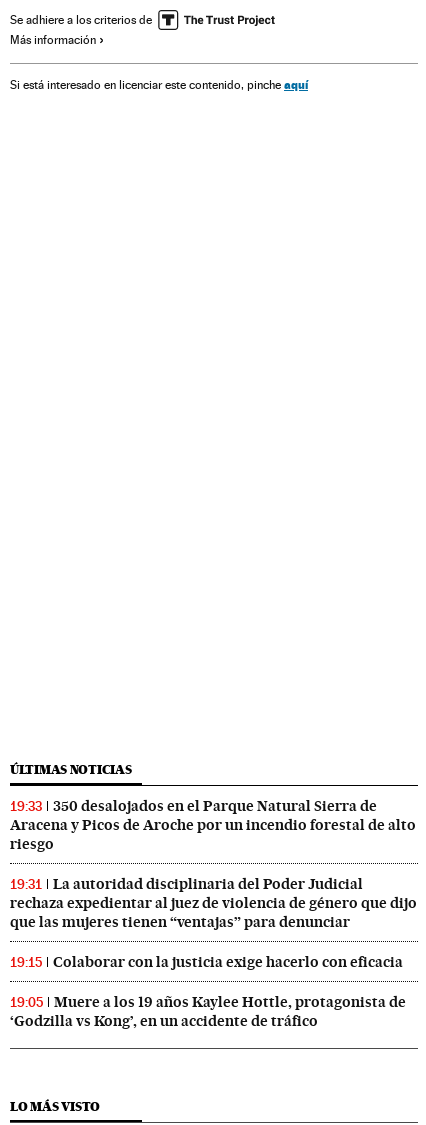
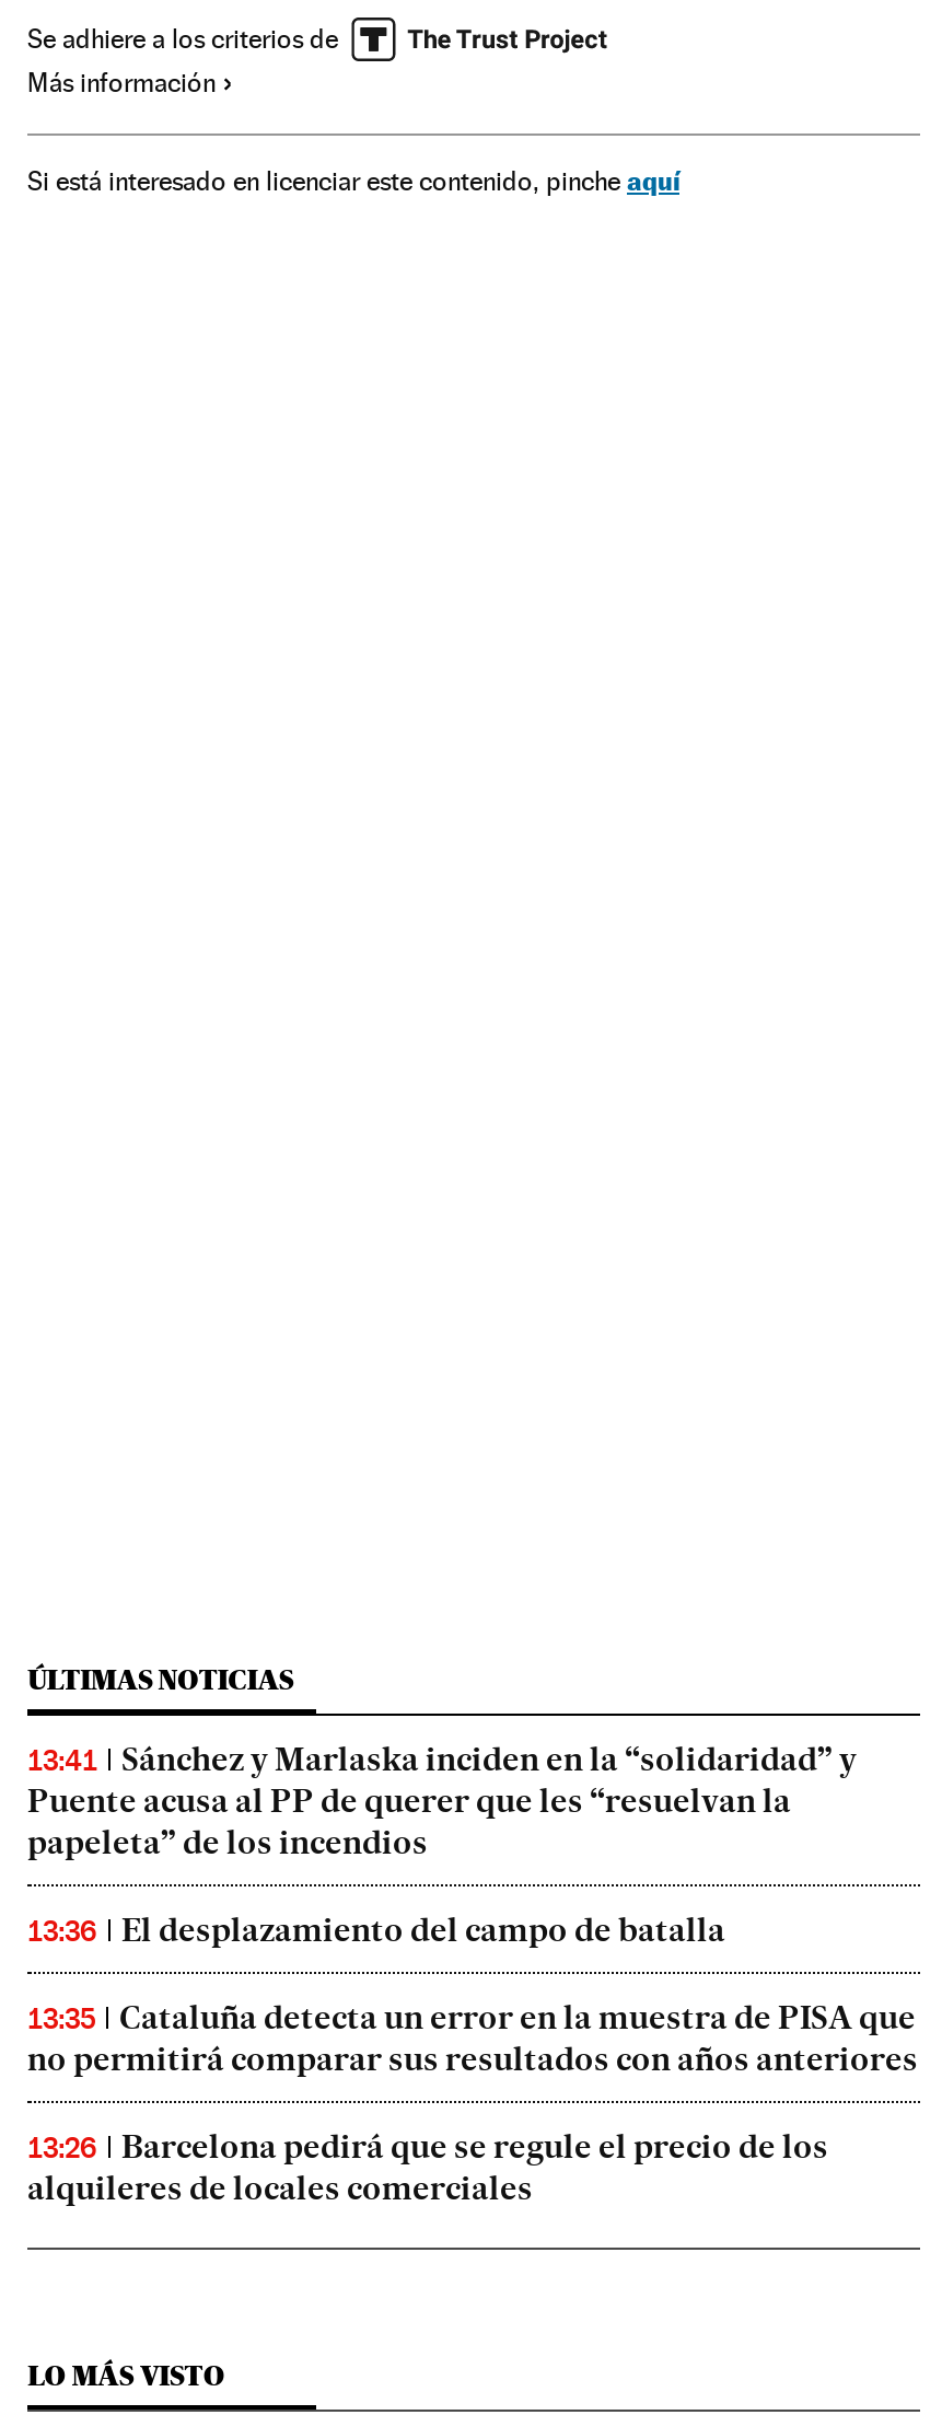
- 19:33
- 350 desalojados en el Parque Natural Sierra de
- Aracena y Picos de Aroche por un incendio forestal de alto
- riesgo
+ 13:41
+ Sánchez y Marlaska inciden en la “solidaridad” y
+ Puente acusa al PP de querer que les “resuelvan la
+ papeleta” de los incendios

- 19:31
- La autoridad disciplinaria del Poder Judicial
- rechaza expedientar al juez de violencia de género que dijo
- que las mujeres tienen “ventajas” para denunciar
+ 13:36
+ El desplazamiento del campo de batalla

- 19:15
- Colaborar con la justicia exige hacerlo con eficacia
+ 13:35
+ Cataluña detecta un error en la muestra de PISA que
+ no permitirá comparar sus resultados con años anteriores

- 19:05
- Muere a los 19 años Kaylee Hottle, protagonista de
- ‘Godzilla vs Kong’, en un accidente de tráfico
+ 13:26
+ Barcelona pedirá que se regule el precio de los
+ alquileres de locales comerciales
